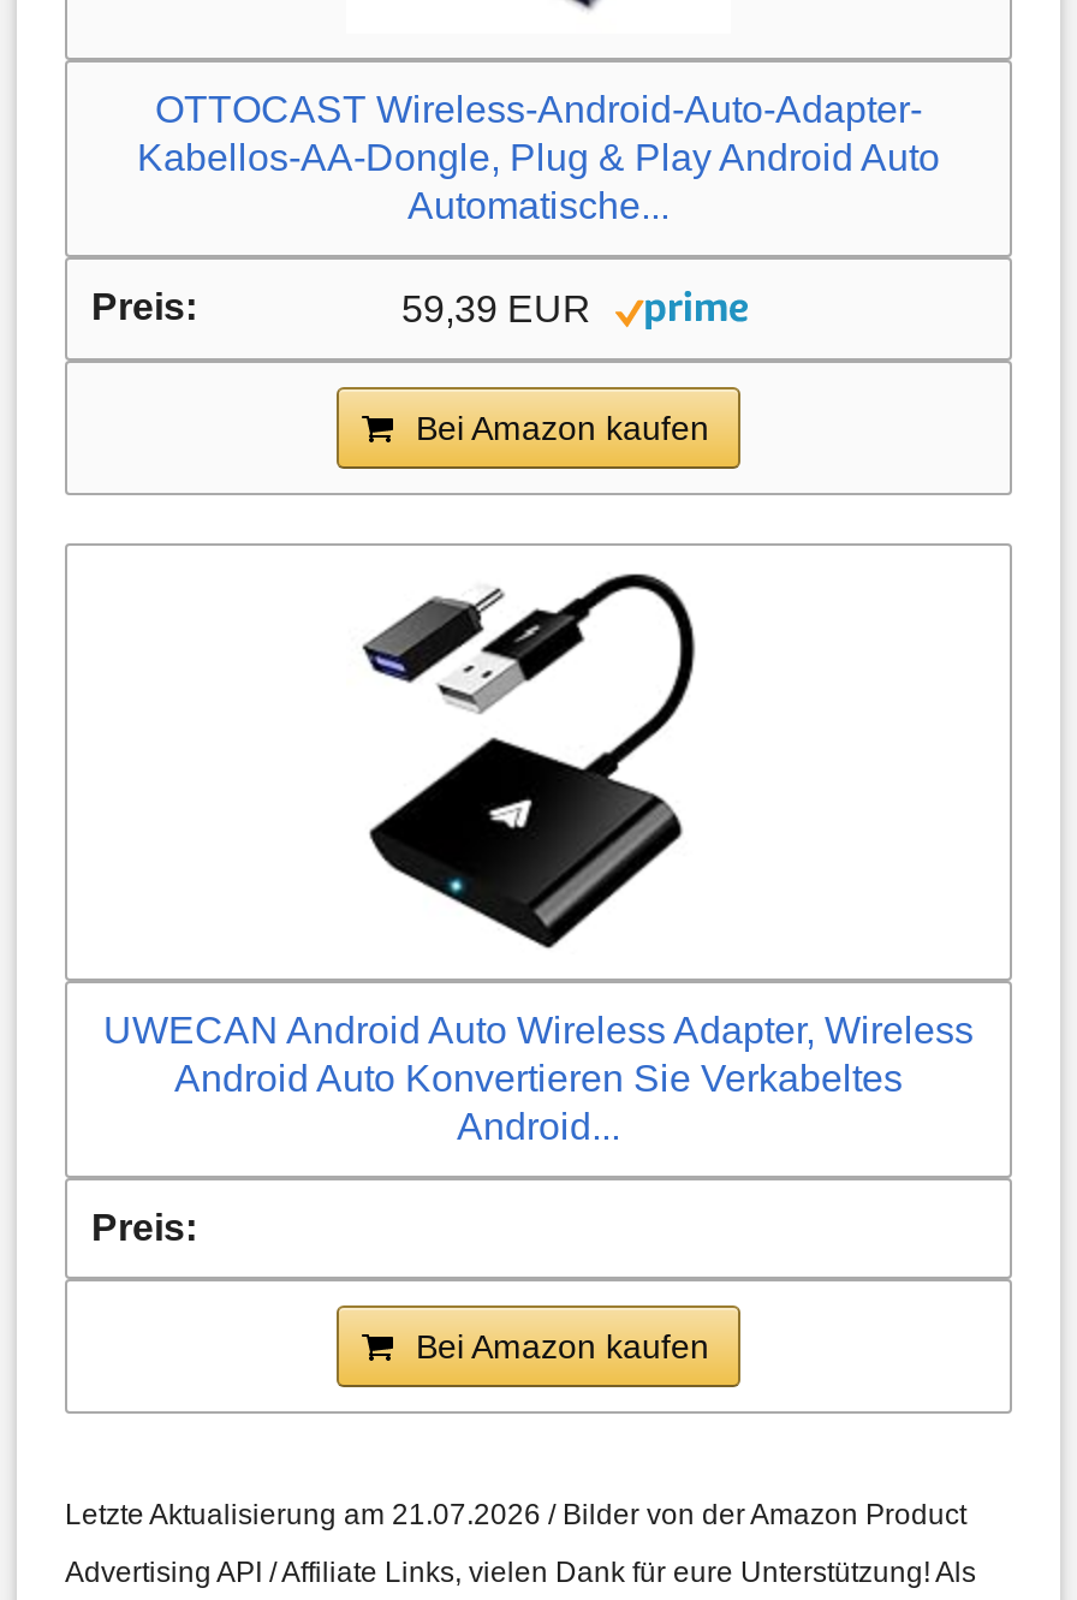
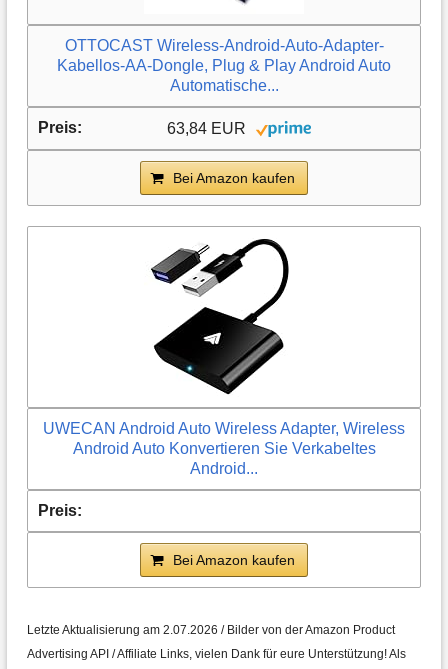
- 59,39 EUR
+ 63,84 EUR

- Letzte Aktualisierung am 21.07.2026 / Bilder von der Amazon Product
+ Letzte Aktualisierung am 2.07.2026 / Bilder von der Amazon Product
